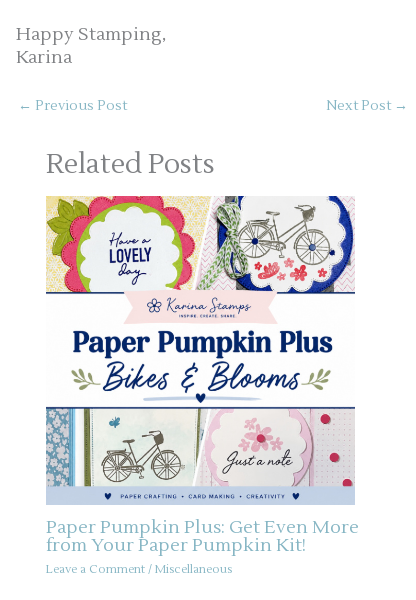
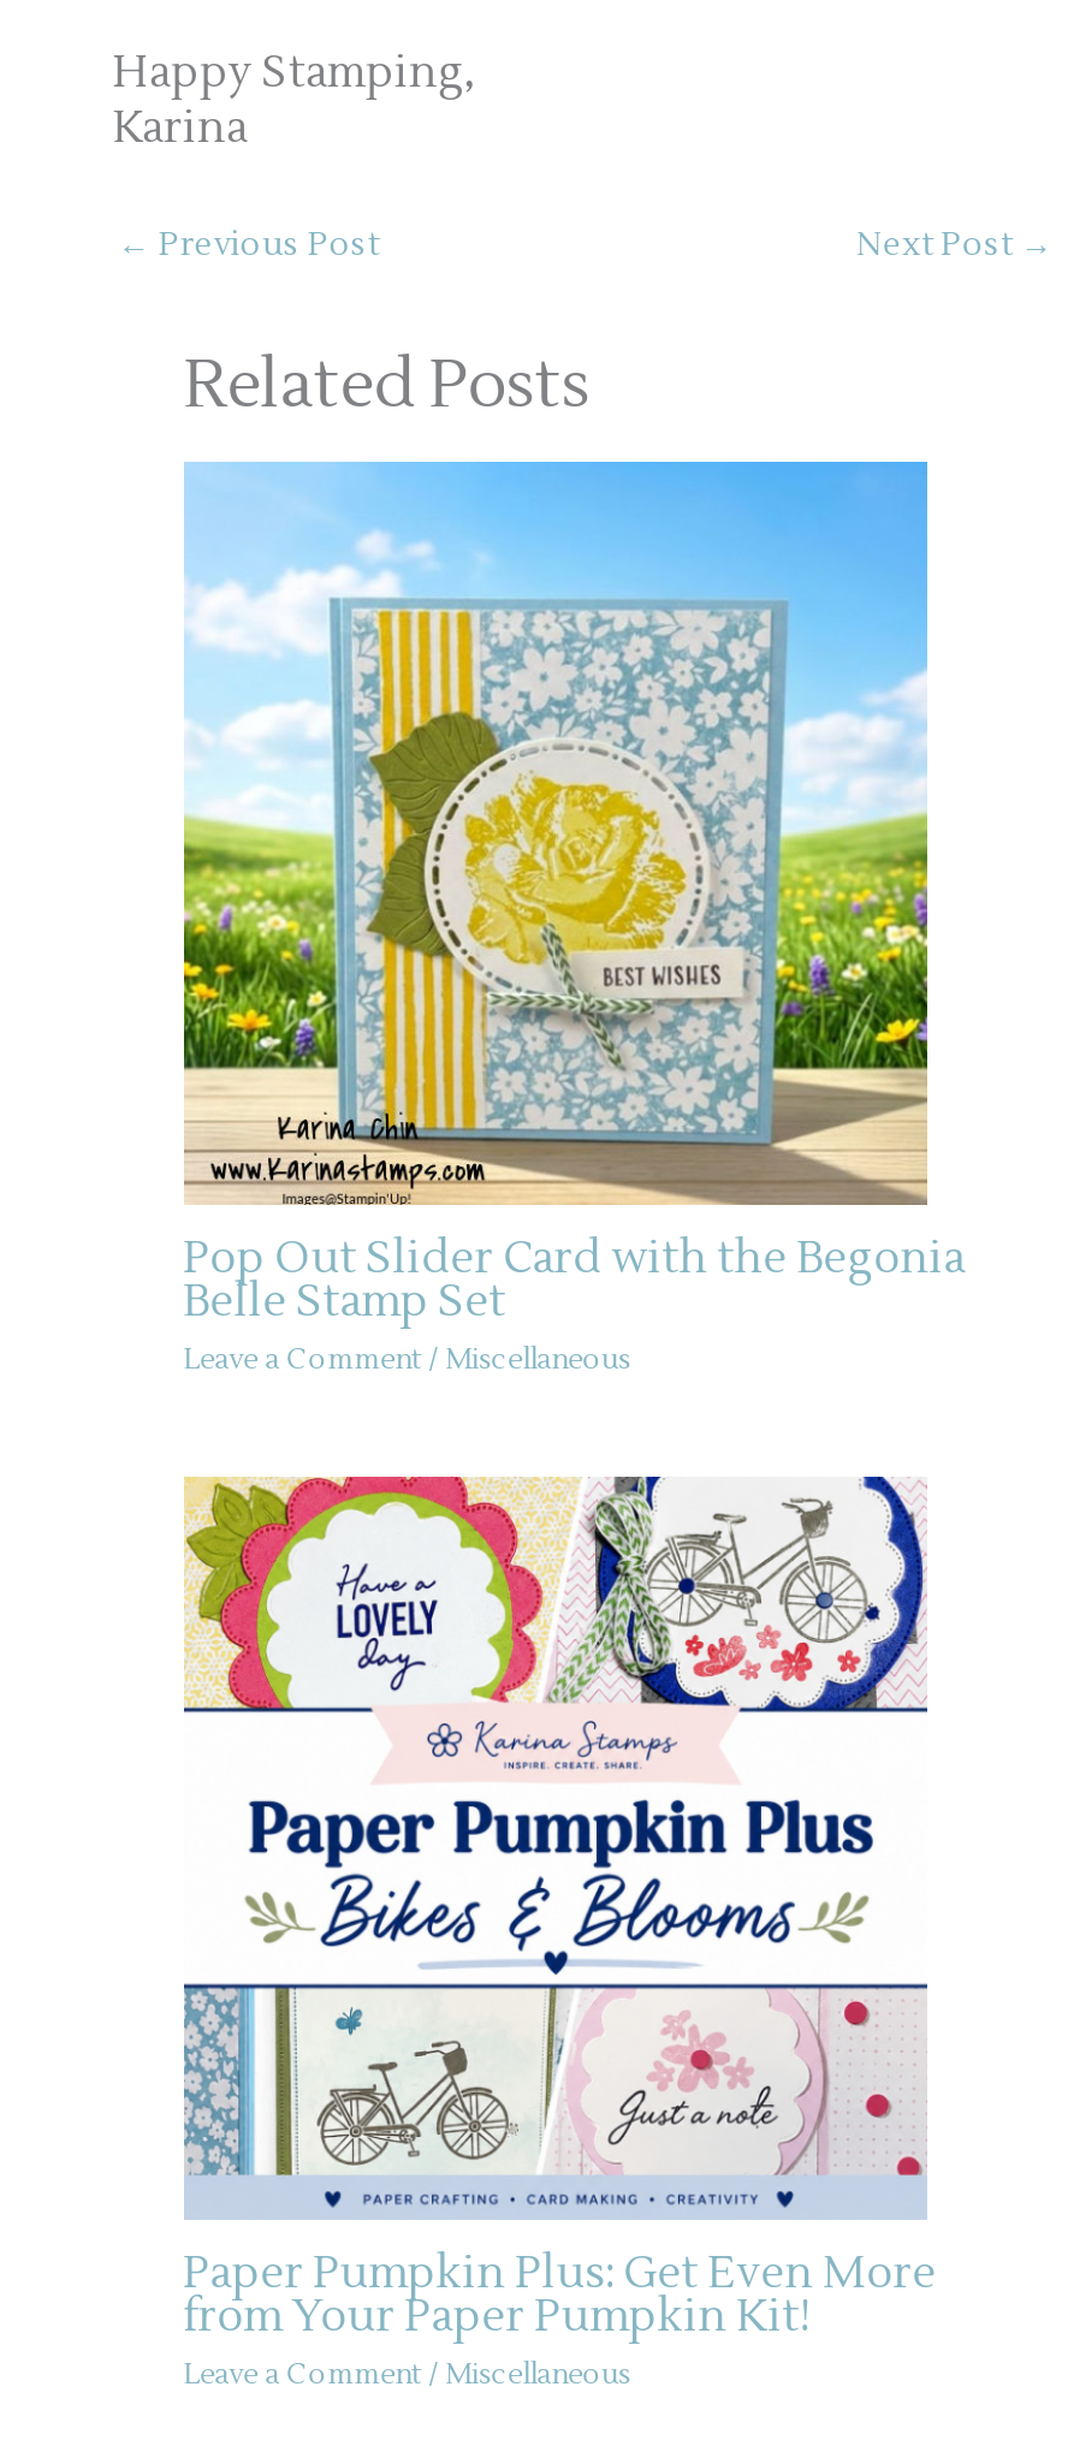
+ [image]
+ Pop Out Slider Card with the Begonia
+ Belle Stamp Set
+ Leave a Comment / Miscellaneous
